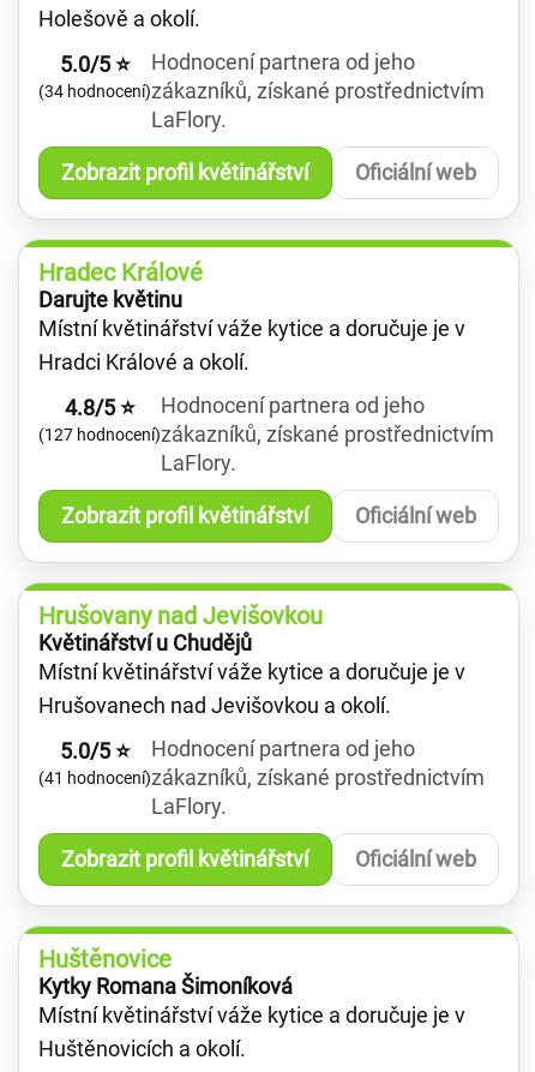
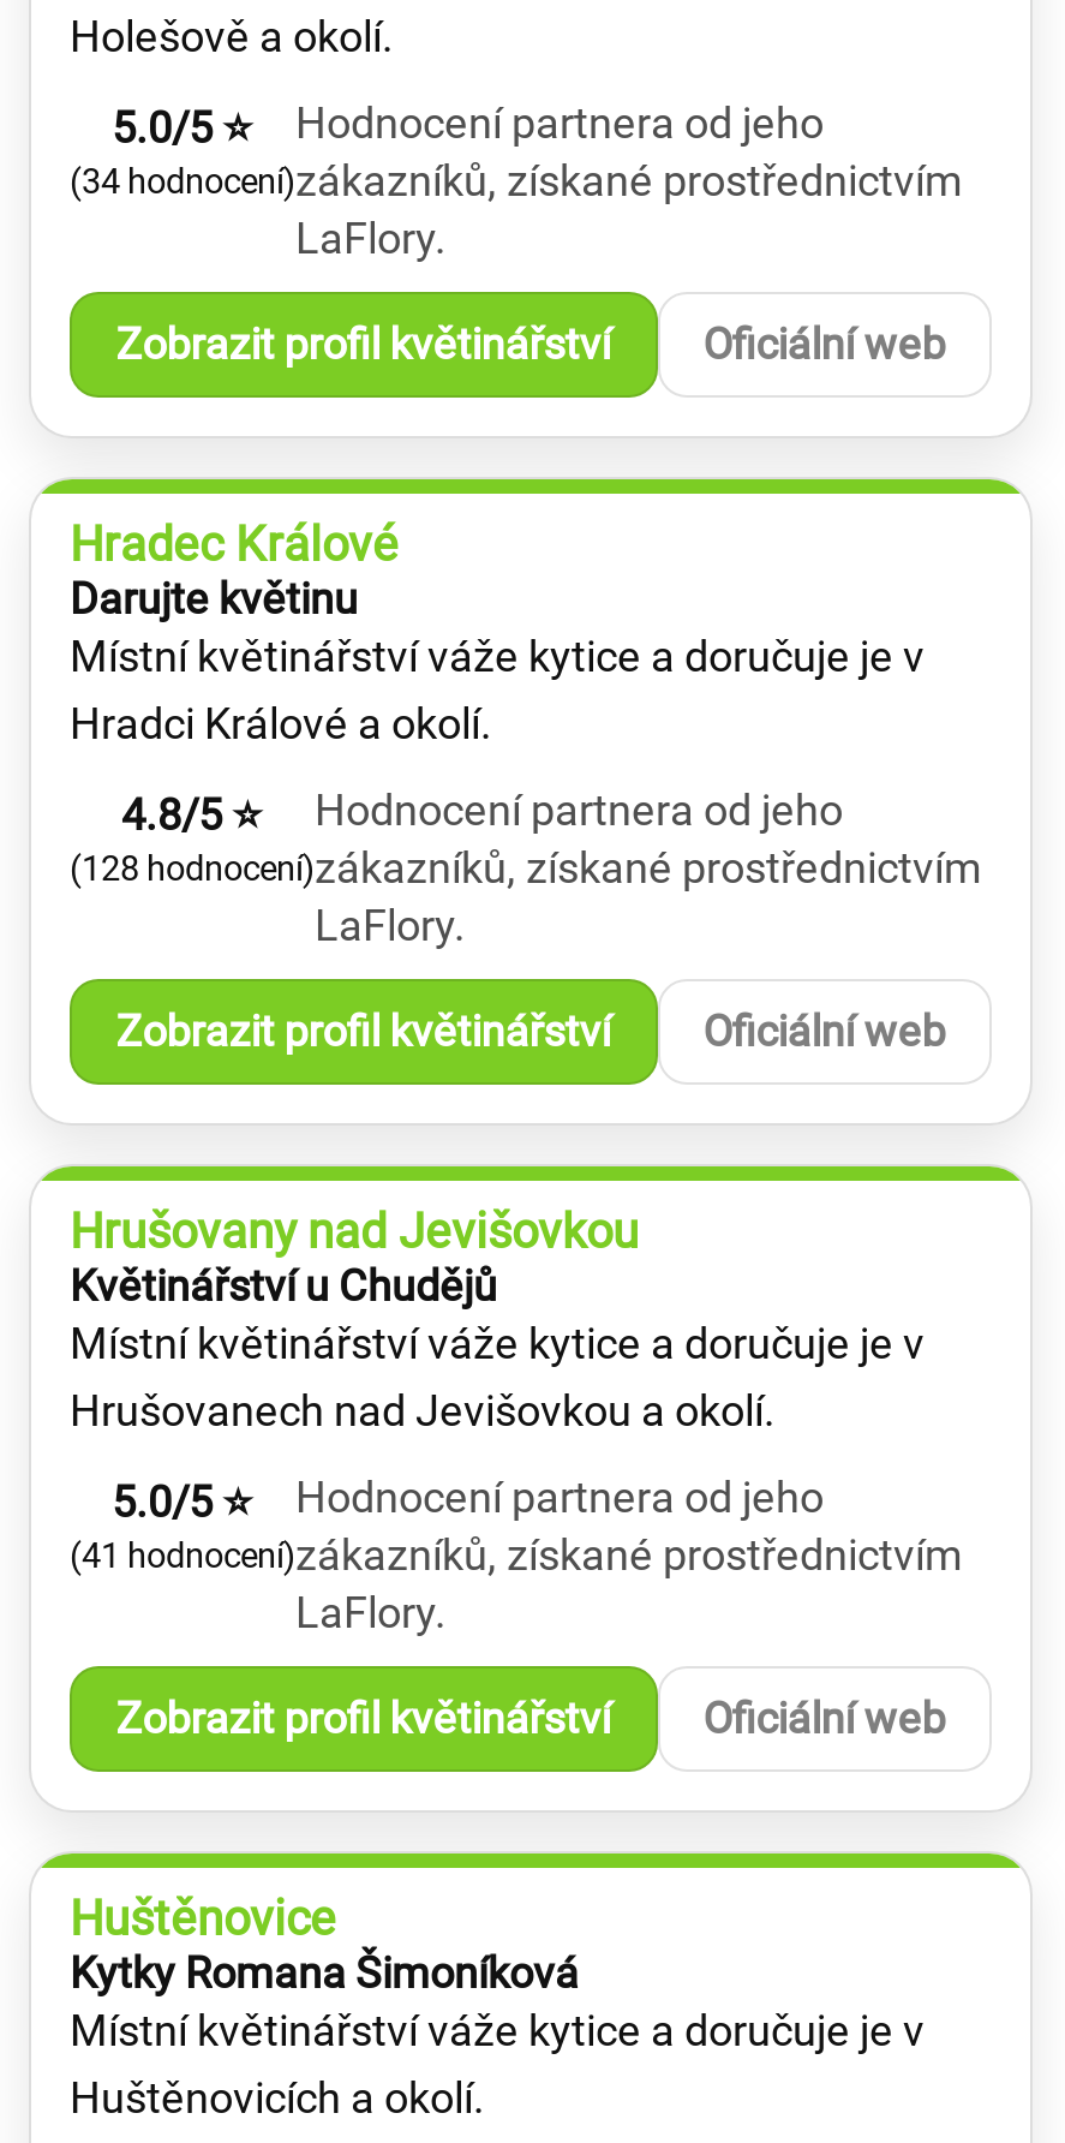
- (127 hodnocení) zákazníků, získané prostřednictvím
+ (128 hodnocení) zákazníků, získané prostřednictvím
